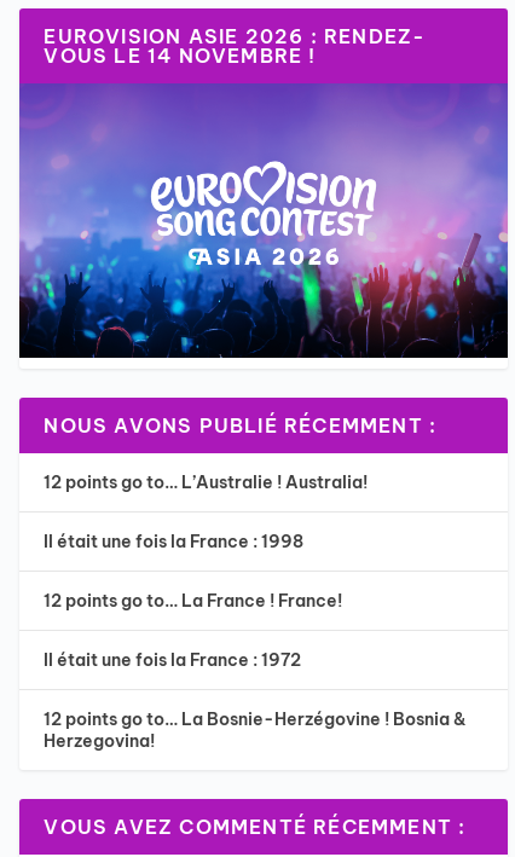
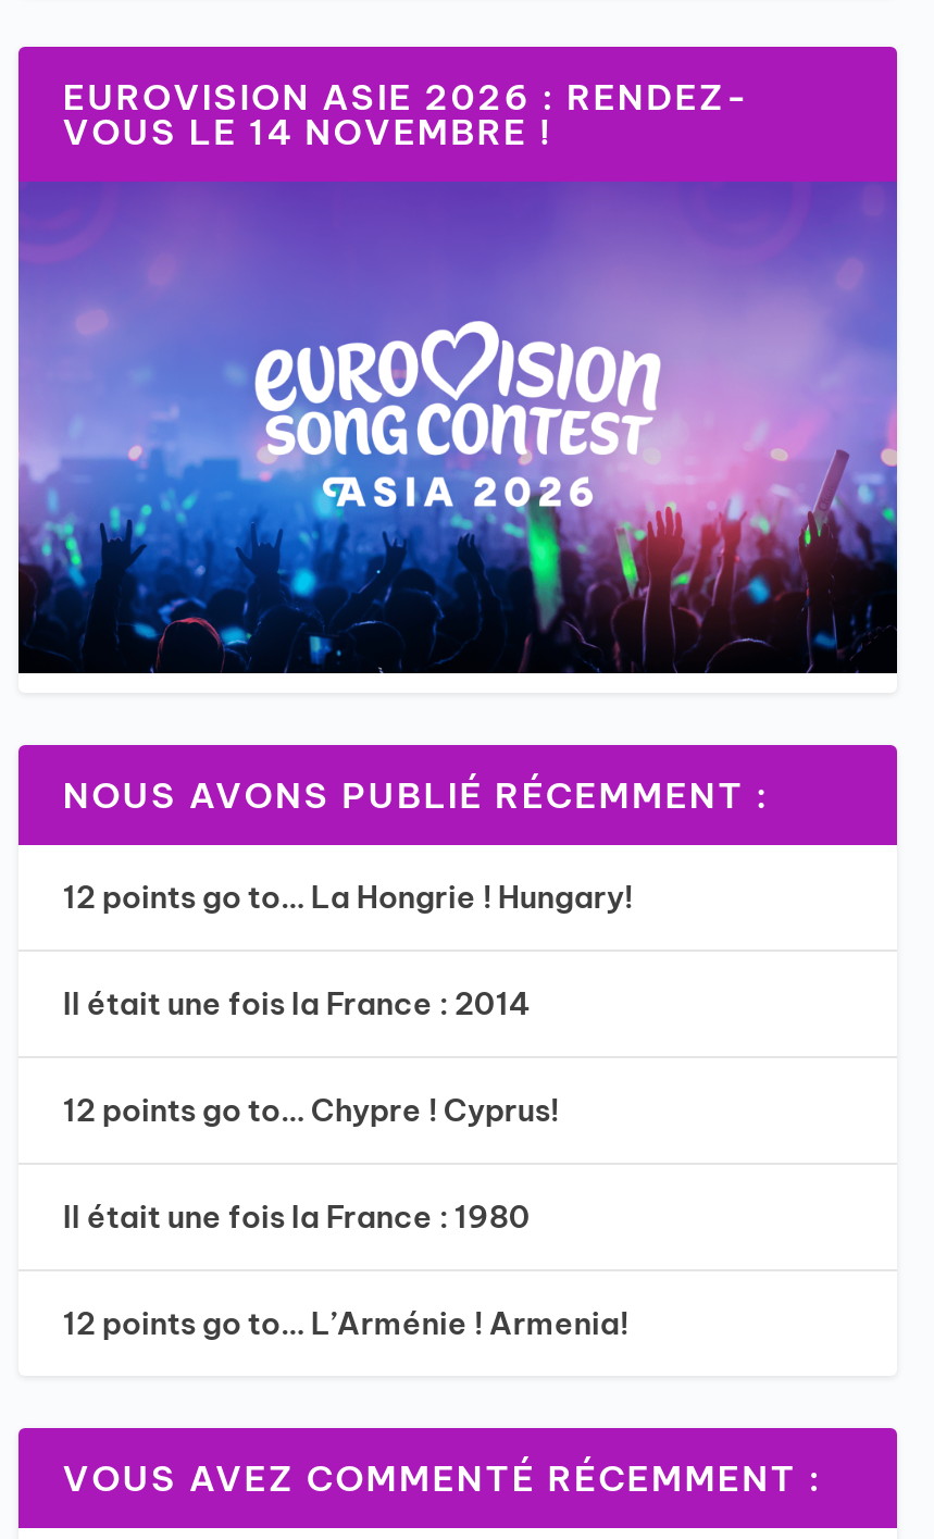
- 12 points go to… L’Australie ! Australia!
+ 12 points go to… La Hongrie ! Hungary!

- Il était une fois la France : 1998
+ Il était une fois la France : 2014

- 12 points go to… La France ! France!
+ 12 points go to… Chypre ! Cyprus!

- Il était une fois la France : 1972
+ Il était une fois la France : 1980

- 12 points go to… La Bosnie-Herzégovine ! Bosnia &
- Herzegovina!
+ 12 points go to… L’Arménie ! Armenia!
